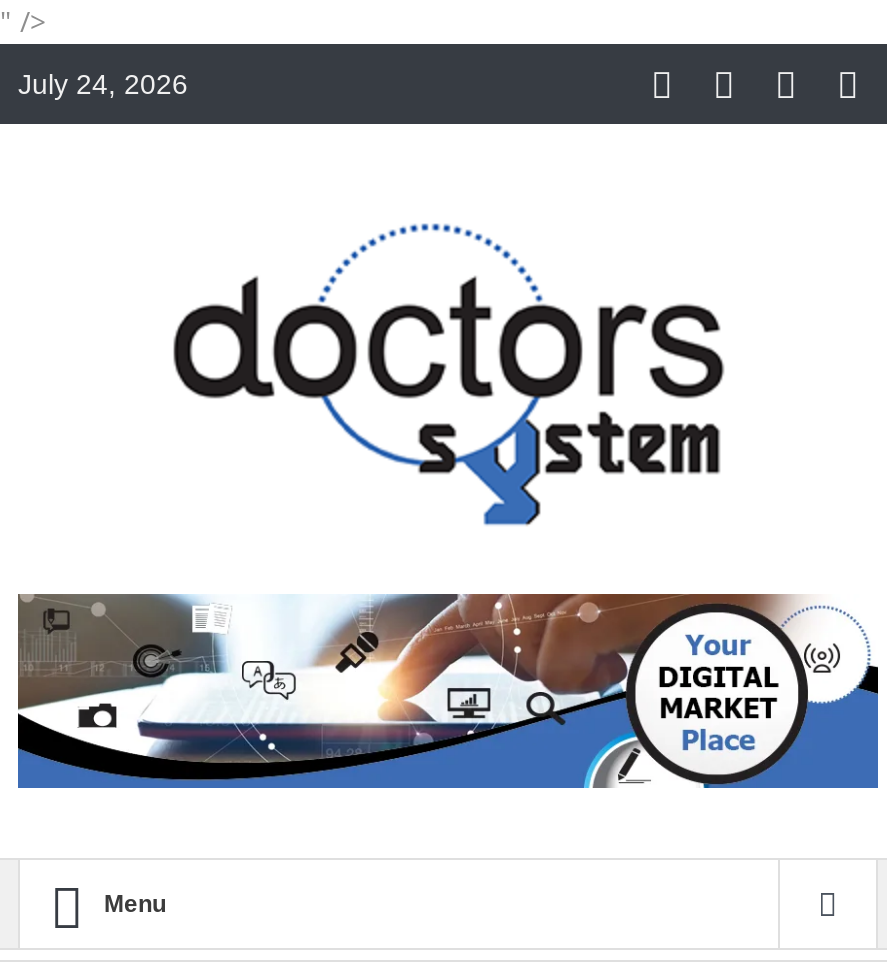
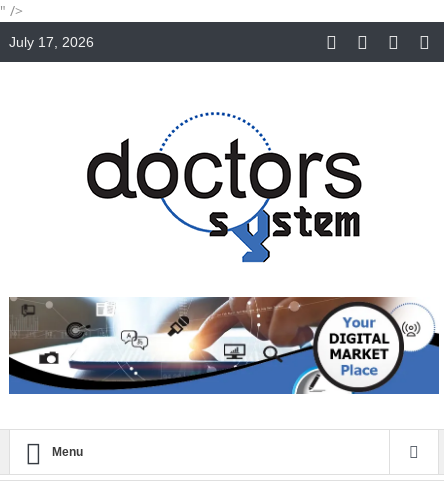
- July 24, 2026
+ July 17, 2026
